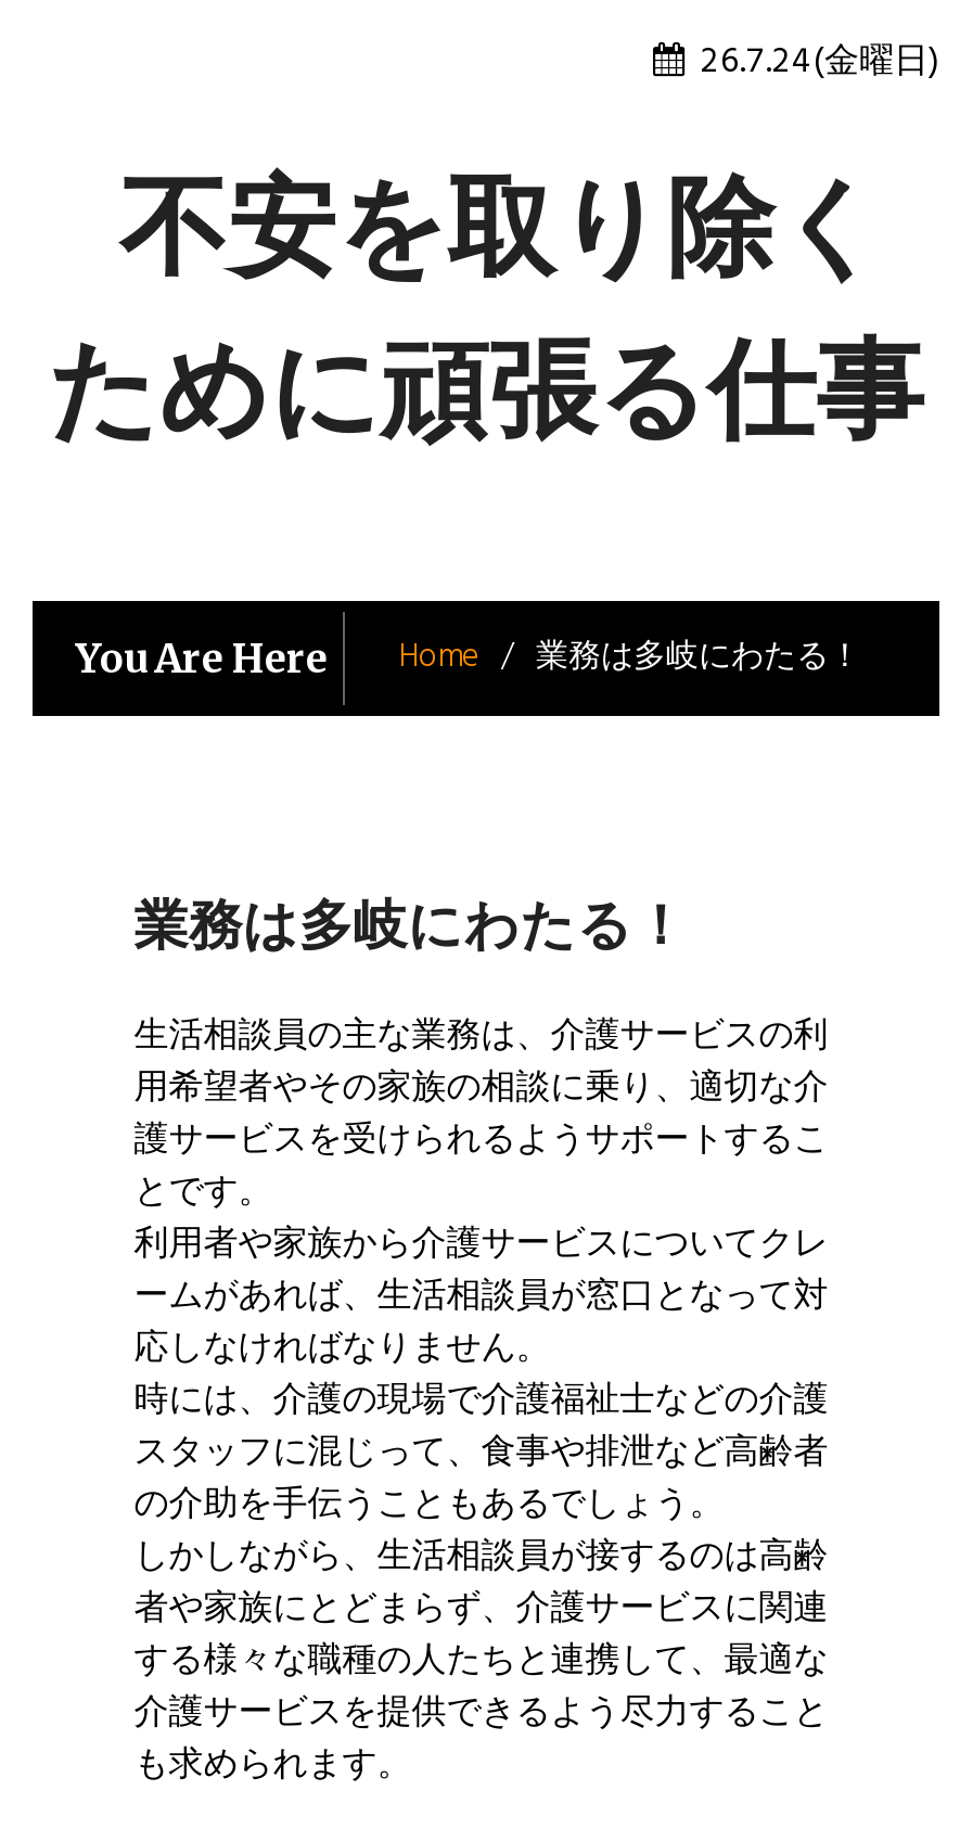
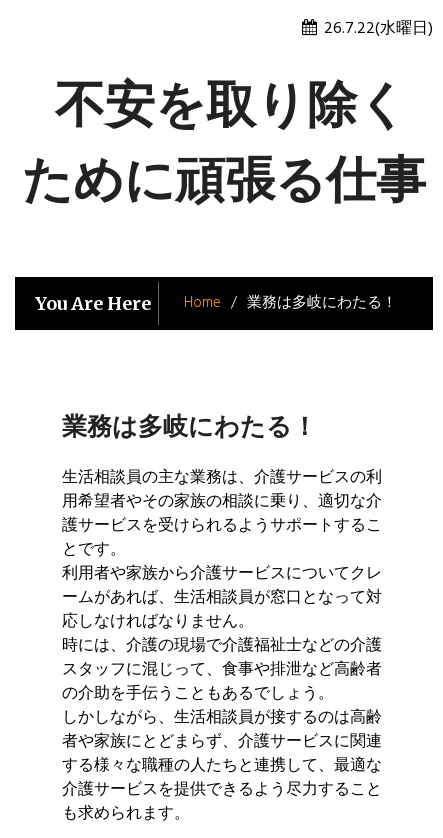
- 26.7.24(金曜日)
+ 26.7.22(水曜日)
